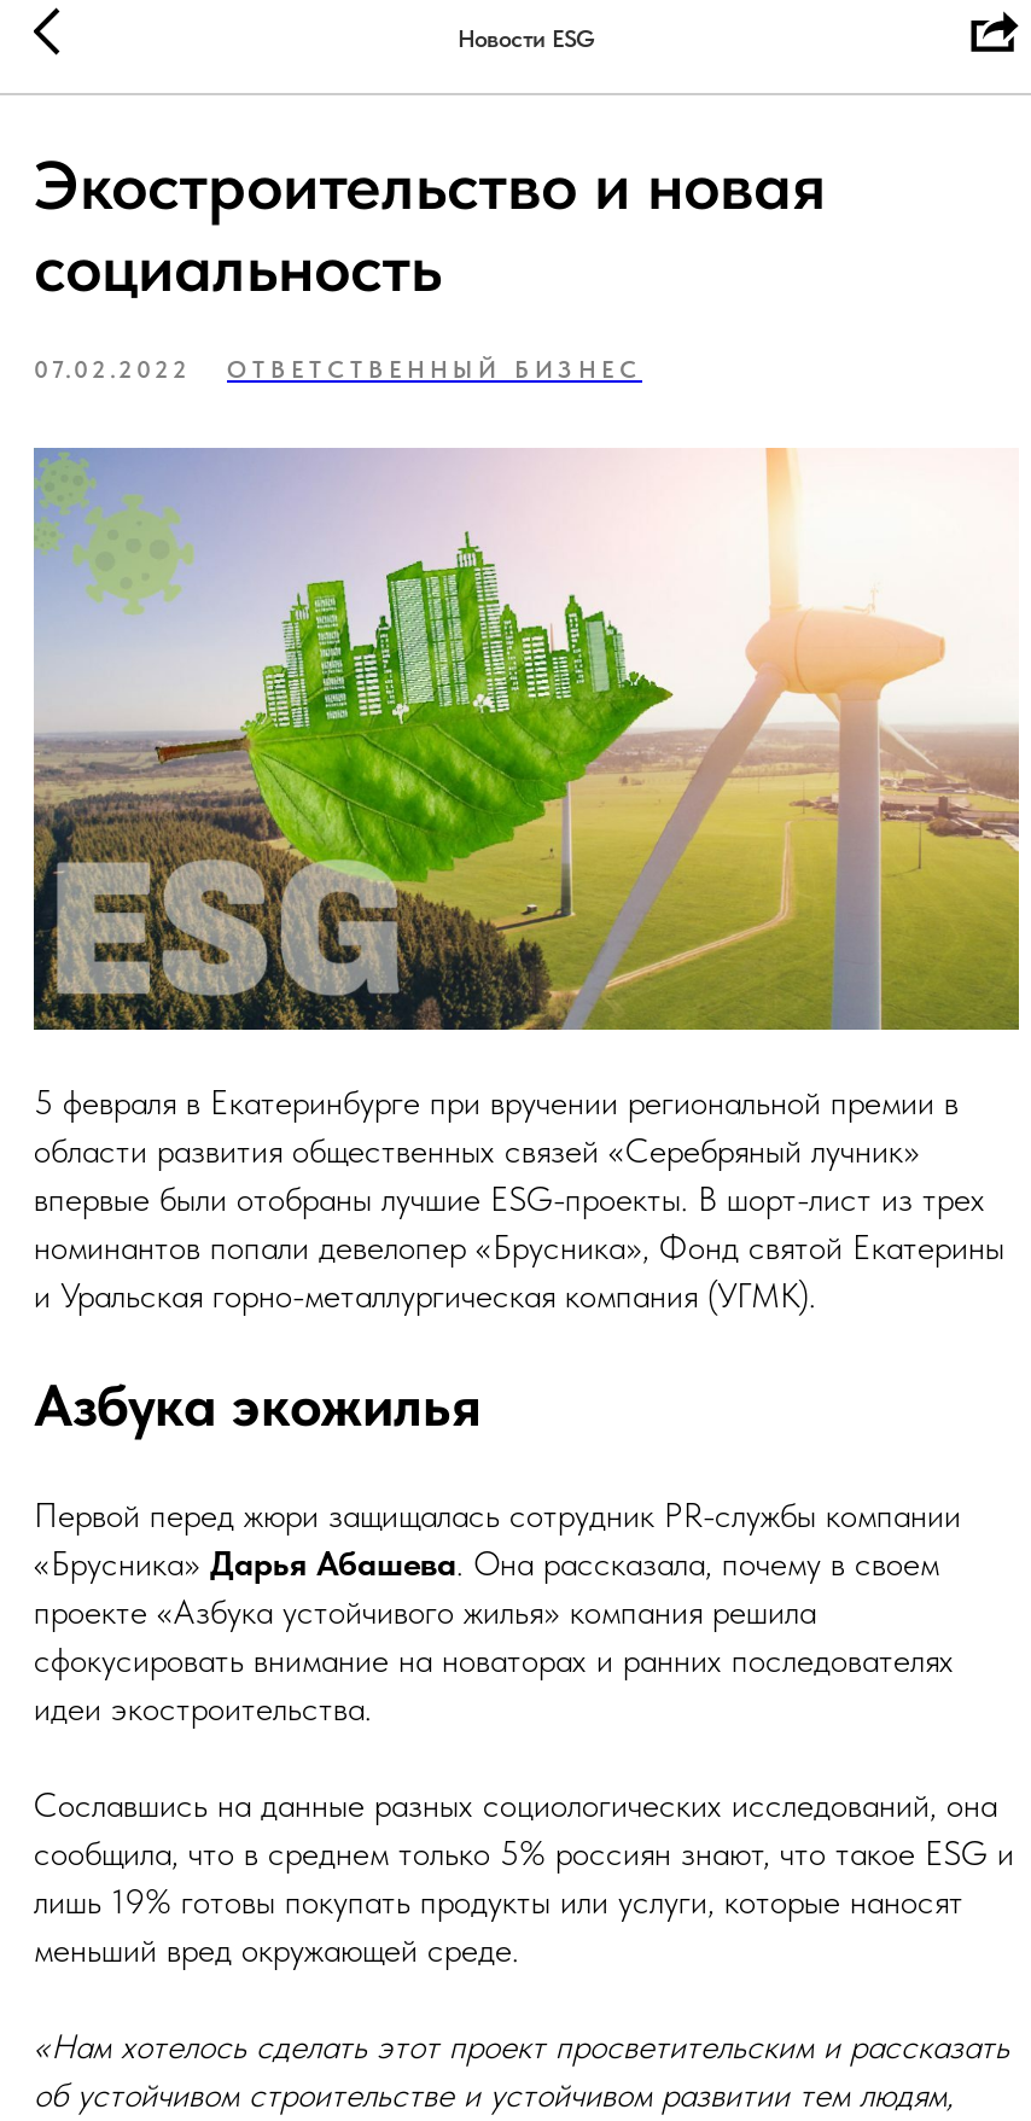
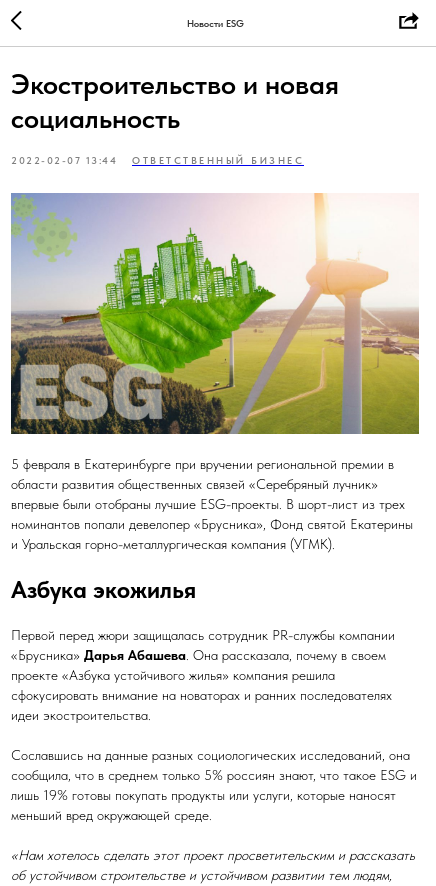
- 07.02.2022 ОТВЕТСТВЕННЫЙ БИЗНЕС
+ 2022-02-07 13:44 ОТВЕТСТВЕННЫЙ БИЗНЕС
